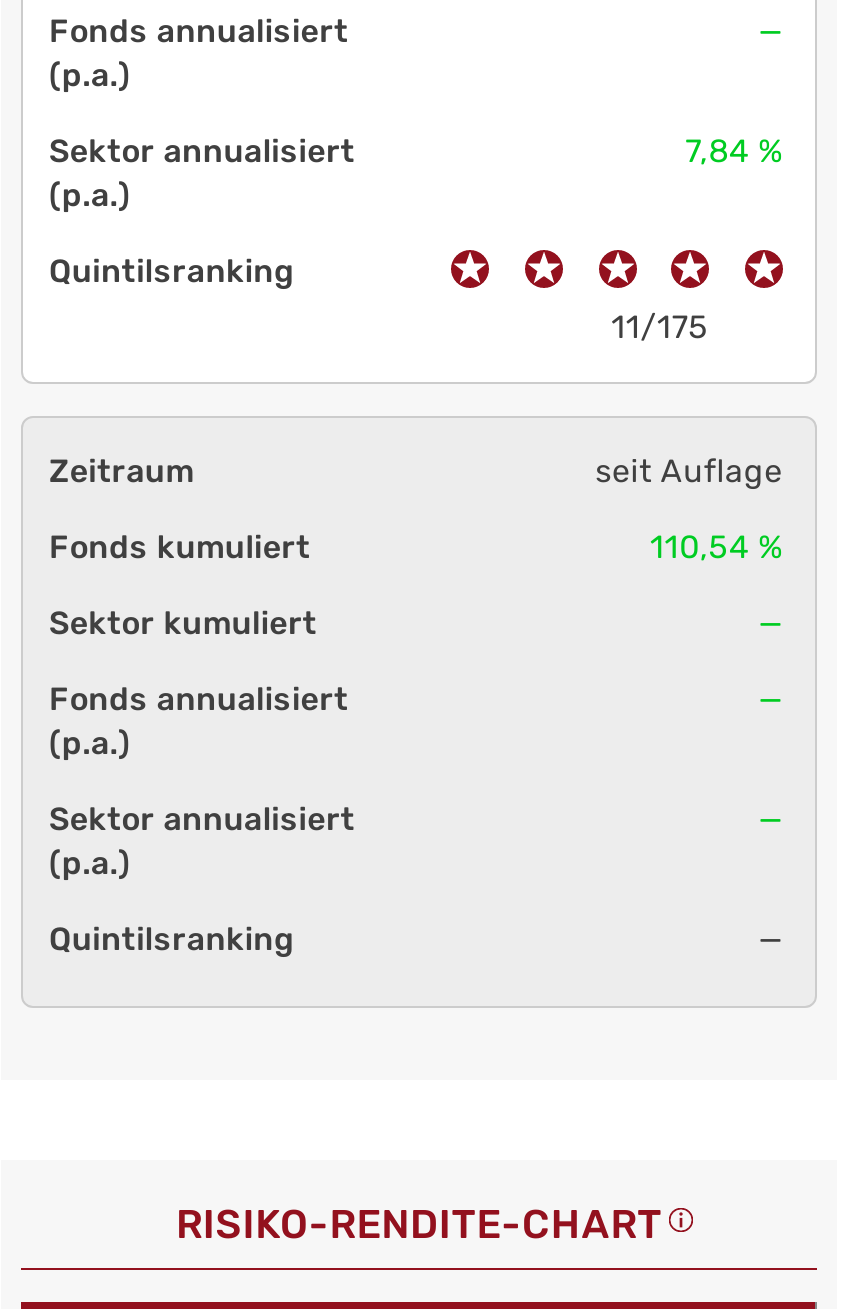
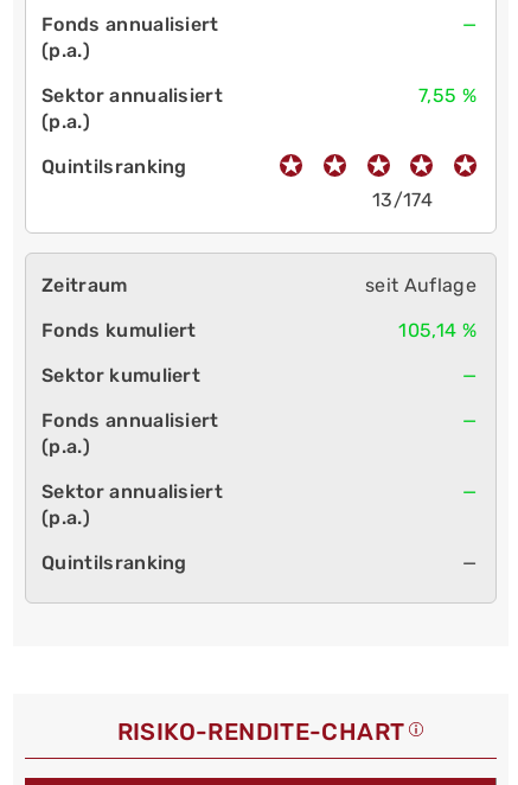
- 7,84 %
+ 7,55 %

- 11/175
+ 13/174

- 110,54 %
+ 105,14 %
